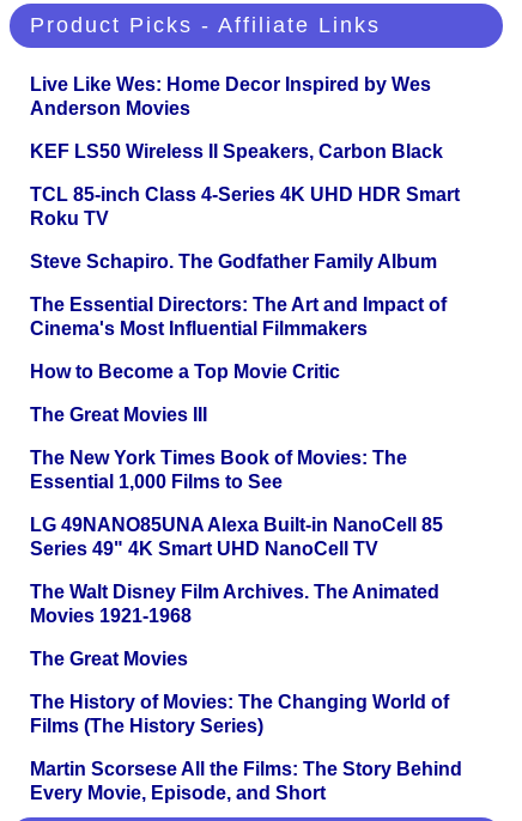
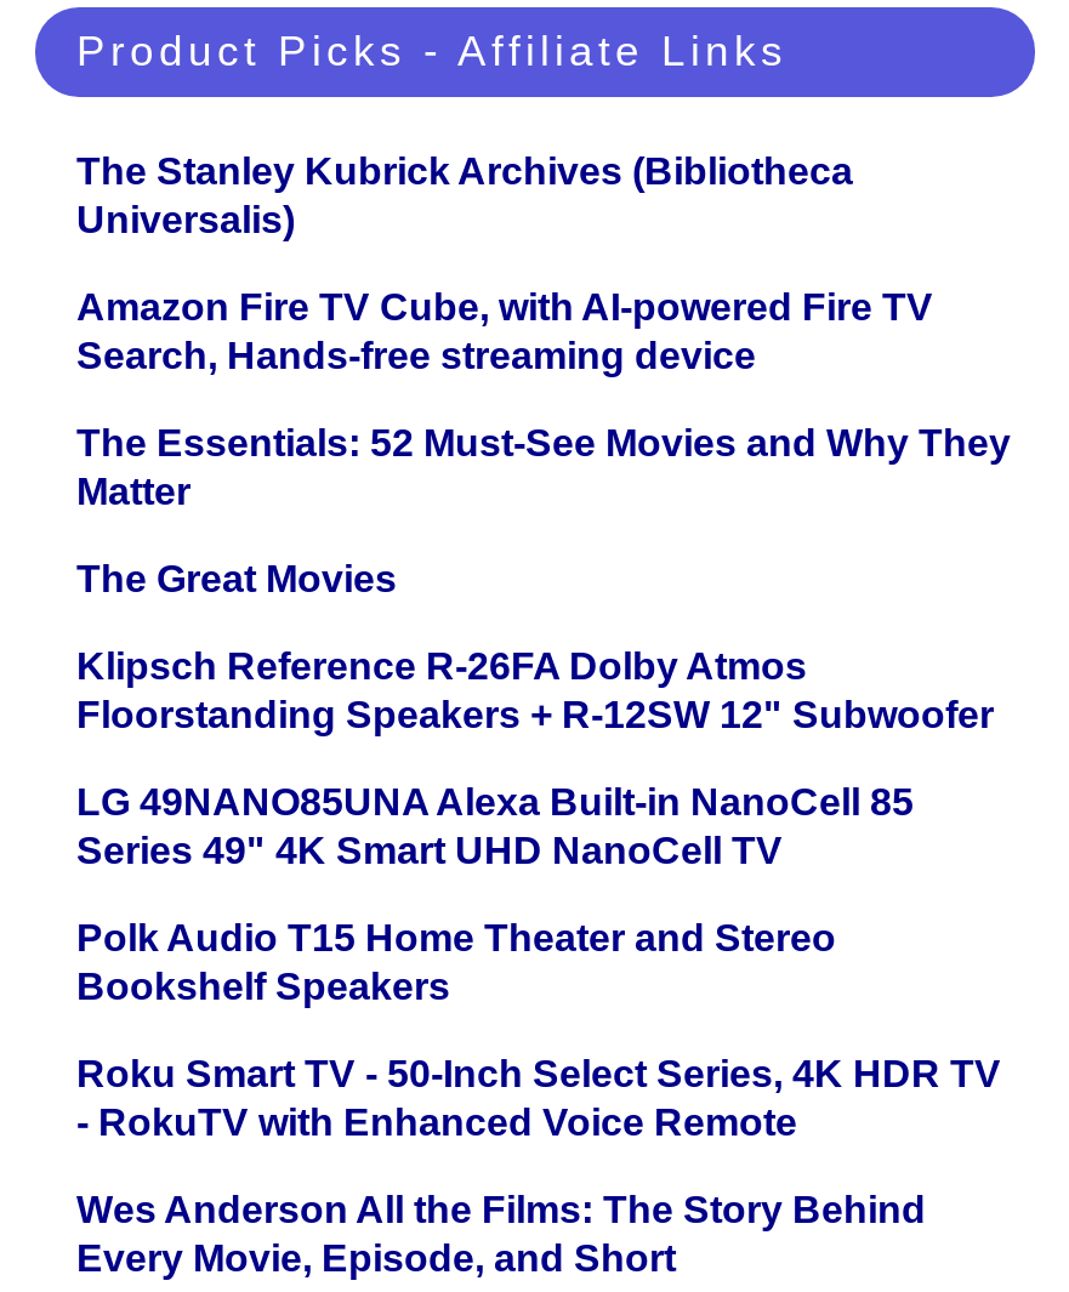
- Live Like Wes: Home Decor Inspired by Wes
- Anderson Movies
- KEF LS50 Wireless II Speakers, Carbon Black
- TCL 85-inch Class 4-Series 4K UHD HDR Smart
- Roku TV
- Steve Schapiro. The Godfather Family Album
- The Essential Directors: The Art and Impact of
- Cinema's Most Influential Filmmakers
- How to Become a Top Movie Critic
- The Great Movies III
- The New York Times Book of Movies: The
- Essential 1,000 Films to See
+ The Stanley Kubrick Archives (Bibliotheca
+ Universalis)
+ Amazon Fire TV Cube, with AI-powered Fire TV
+ Search, Hands-free streaming device
+ The Essentials: 52 Must-See Movies and Why They
+ Matter
+ Klipsch Reference R-26FA Dolby Atmos
+ Floorstanding Speakers + R-12SW 12" Subwoofer

- The Walt Disney Film Archives. The Animated
- Movies 1921-1968
- The History of Movies: The Changing World of
- Films (The History Series)
- Martin Scorsese All the Films: The Story Behind
+ Polk Audio T15 Home Theater and Stereo
+ Bookshelf Speakers
+ Roku Smart TV - 50-Inch Select Series, 4K HDR TV
+ - RokuTV with Enhanced Voice Remote
+ Wes Anderson All the Films: The Story Behind

moved up: The Great Movies
